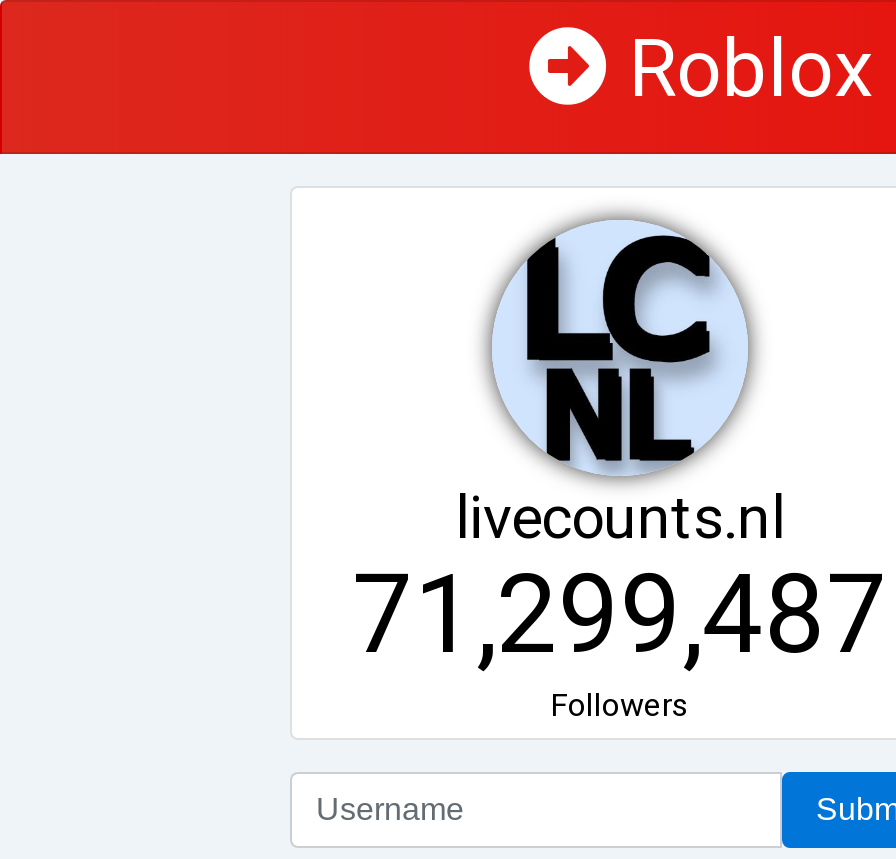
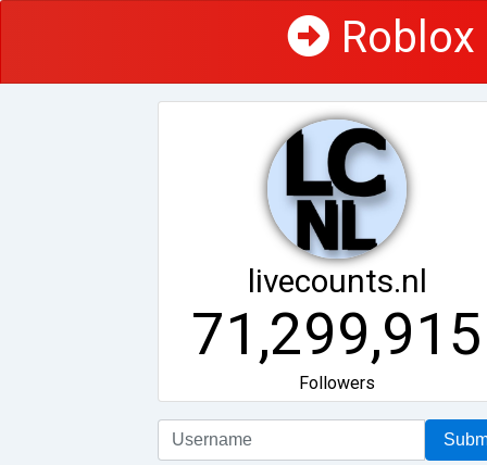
- 71, 299,487
+ 71, 299,915
